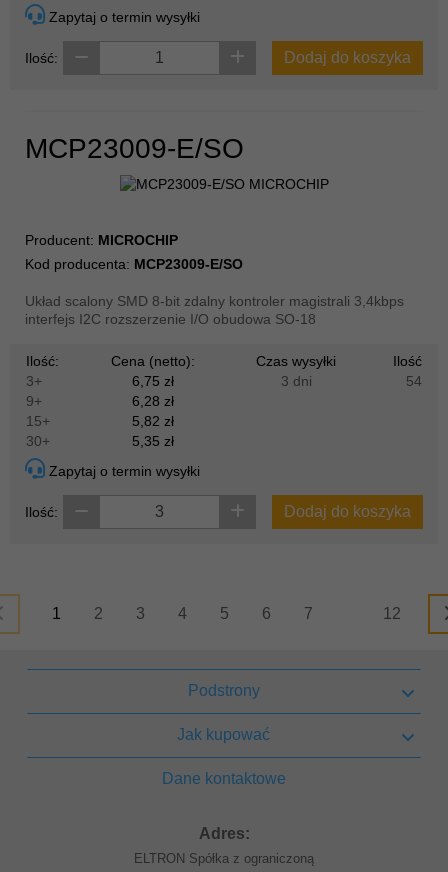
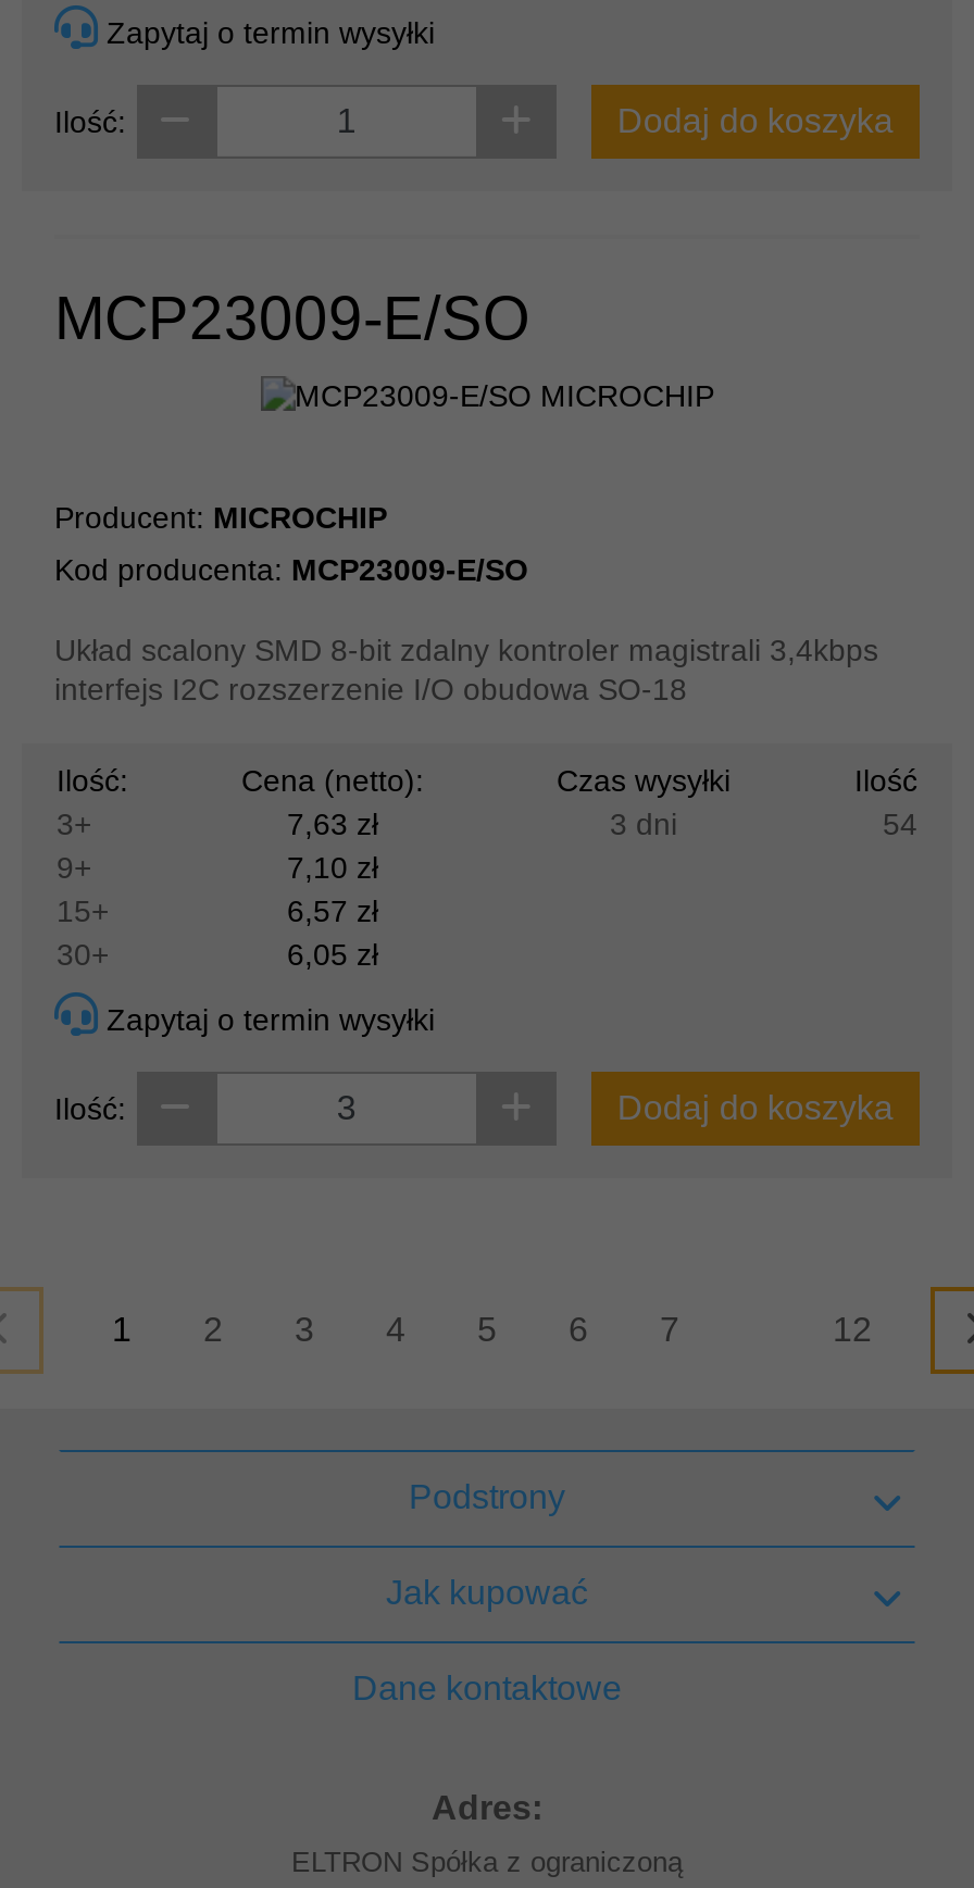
- 6,75 zł
+ 7,63 zł

- 6,28 zł
+ 7,10 zł

- 5,82 zł
+ 6,57 zł

- 5,35 zł
+ 6,05 zł
